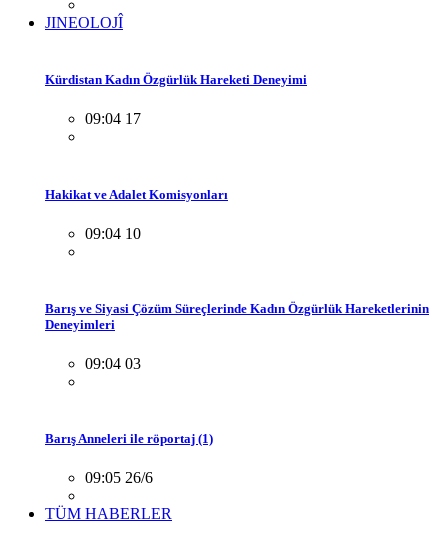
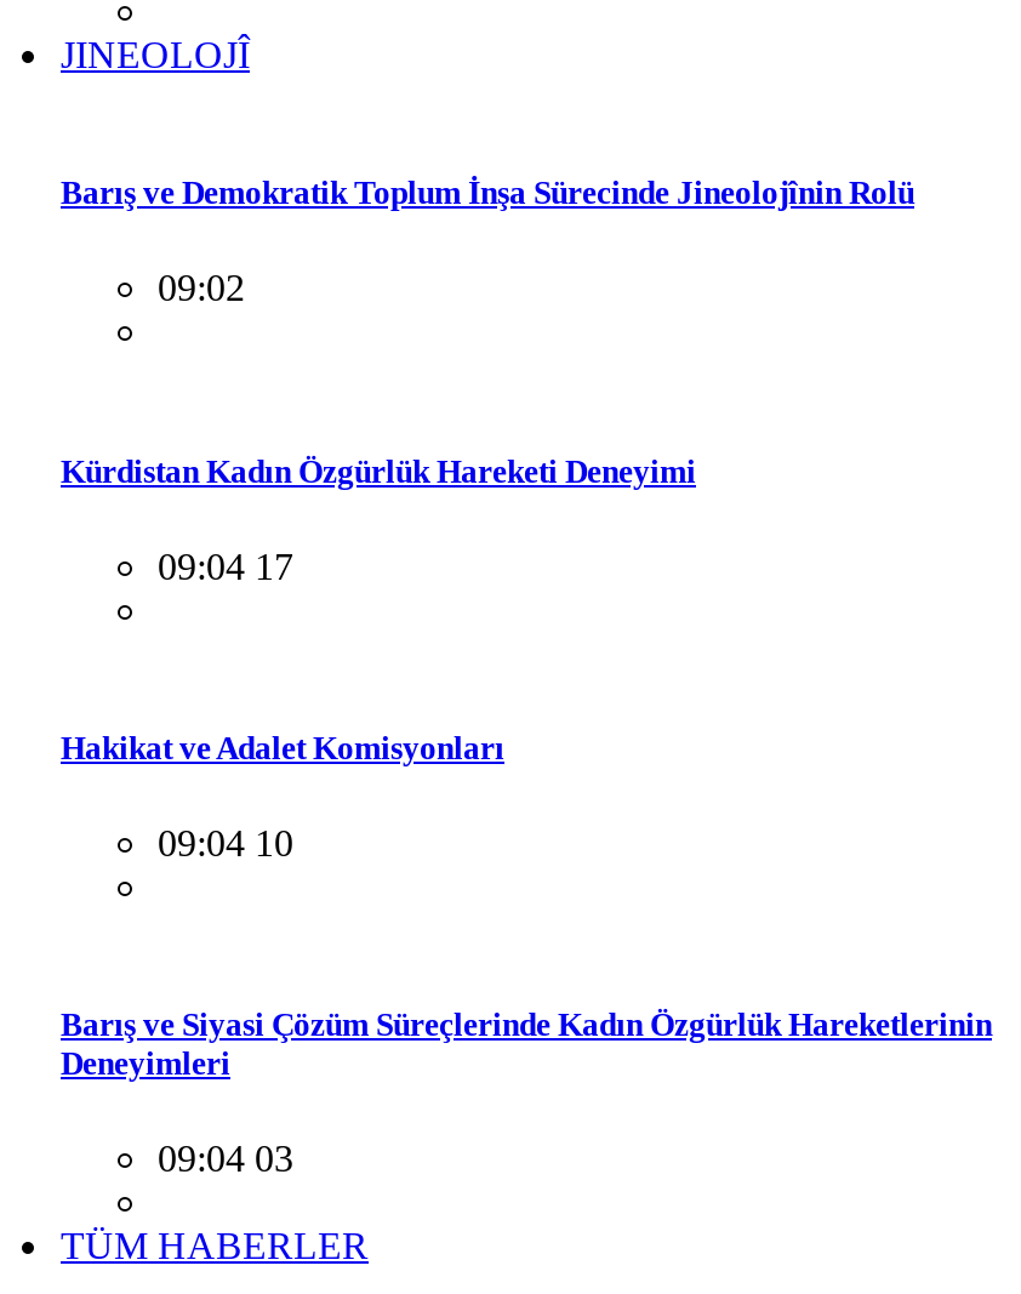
+ Barış ve Demokratik Toplum İnşa Sürecinde Jineolojînin Rolü
+ 09:02

moved down: Kürdistan Kadın Özgürlük Hareketi Deneyimi | 09:04 17 | Hakikat ve Adalet Komisyonları | 09:04 10 | Barış ve Siyasi Çözüm Süreçlerinde Kadın Özgürlük Hareketlerinin | Deneyimleri | 09:04 03

- Barış Anneleri ile röportaj (1)
- 09:05 26/6
